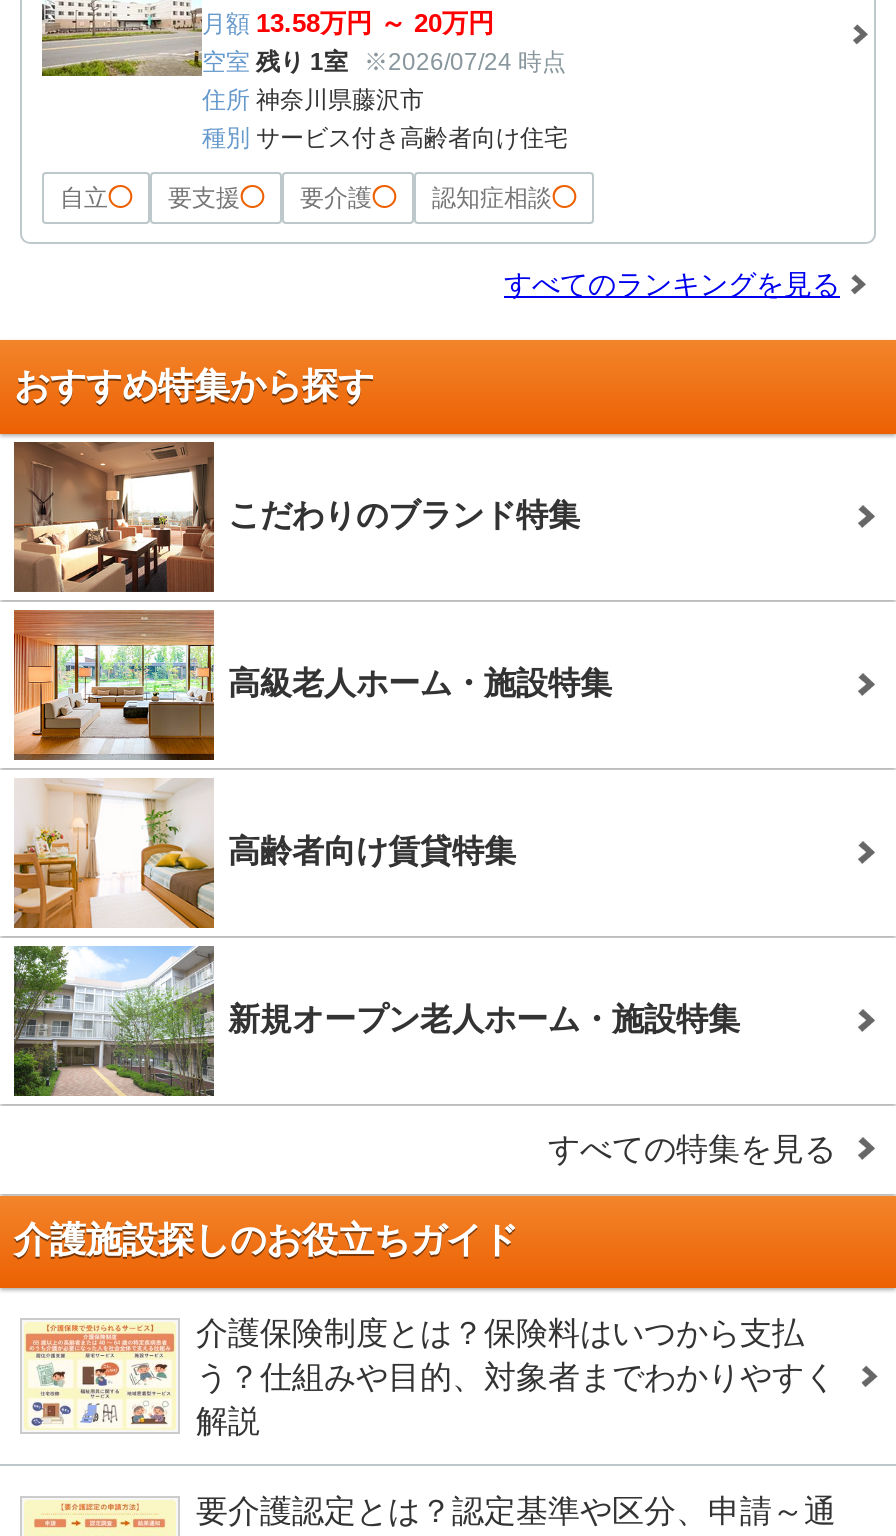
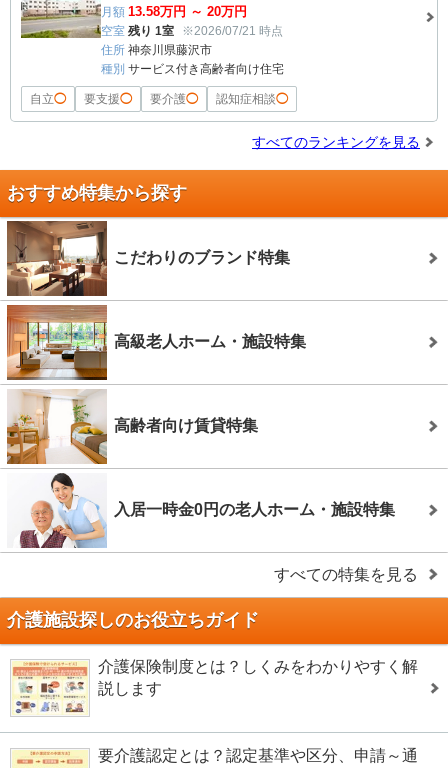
- 空室 残り 1室 ※2026/07/24 時点
+ 空室 残り 1室 ※2026/07/21 時点

- [image]
- 新規オープン老人ホーム・施設特集
+ [image]
+ 入居一時金0円の老人ホーム・施設特集

- 介護保険制度とは？保険料はいつから支払
- う？仕組みや目的、対象者までわかりやすく
- 解説
+ 介護保険制度とは？しくみをわかりやすく解
+ 説します
